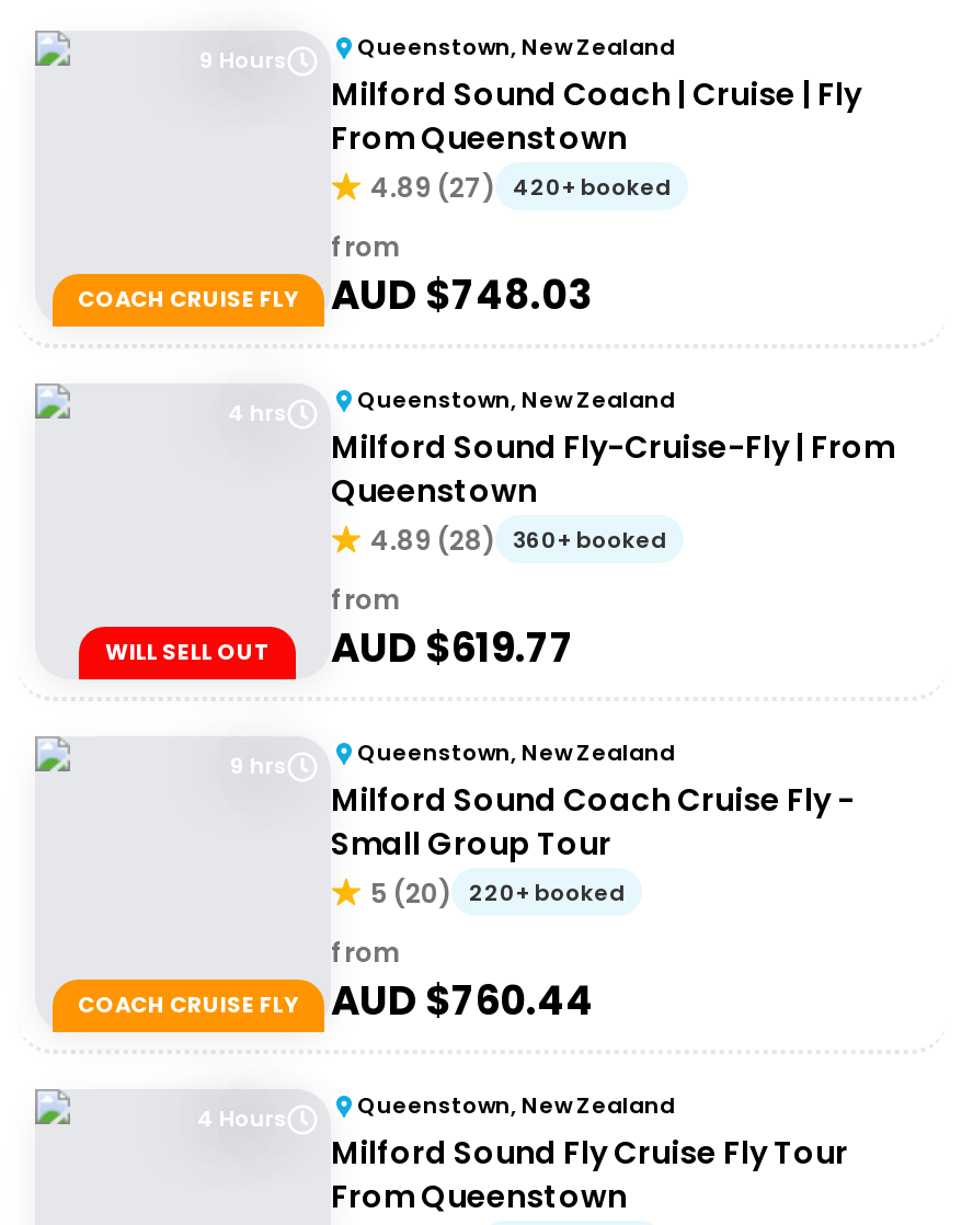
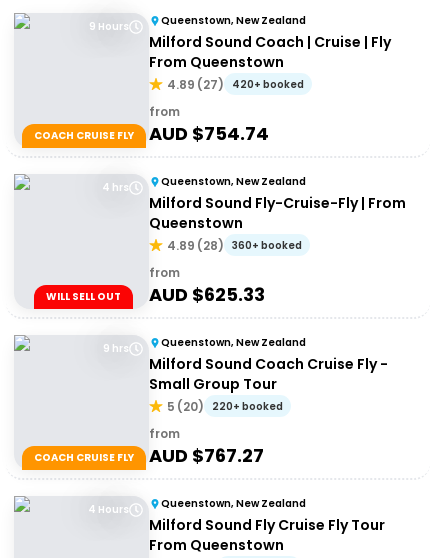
- COACH CRUISE FLY AUD $748.03
+ COACH CRUISE FLY AUD $754.74

- WILL SELL OUT AUD $619.77
+ WILL SELL OUT AUD $625.33

- COACH CRUISE FLY AUD $760.44
+ COACH CRUISE FLY AUD $767.27
